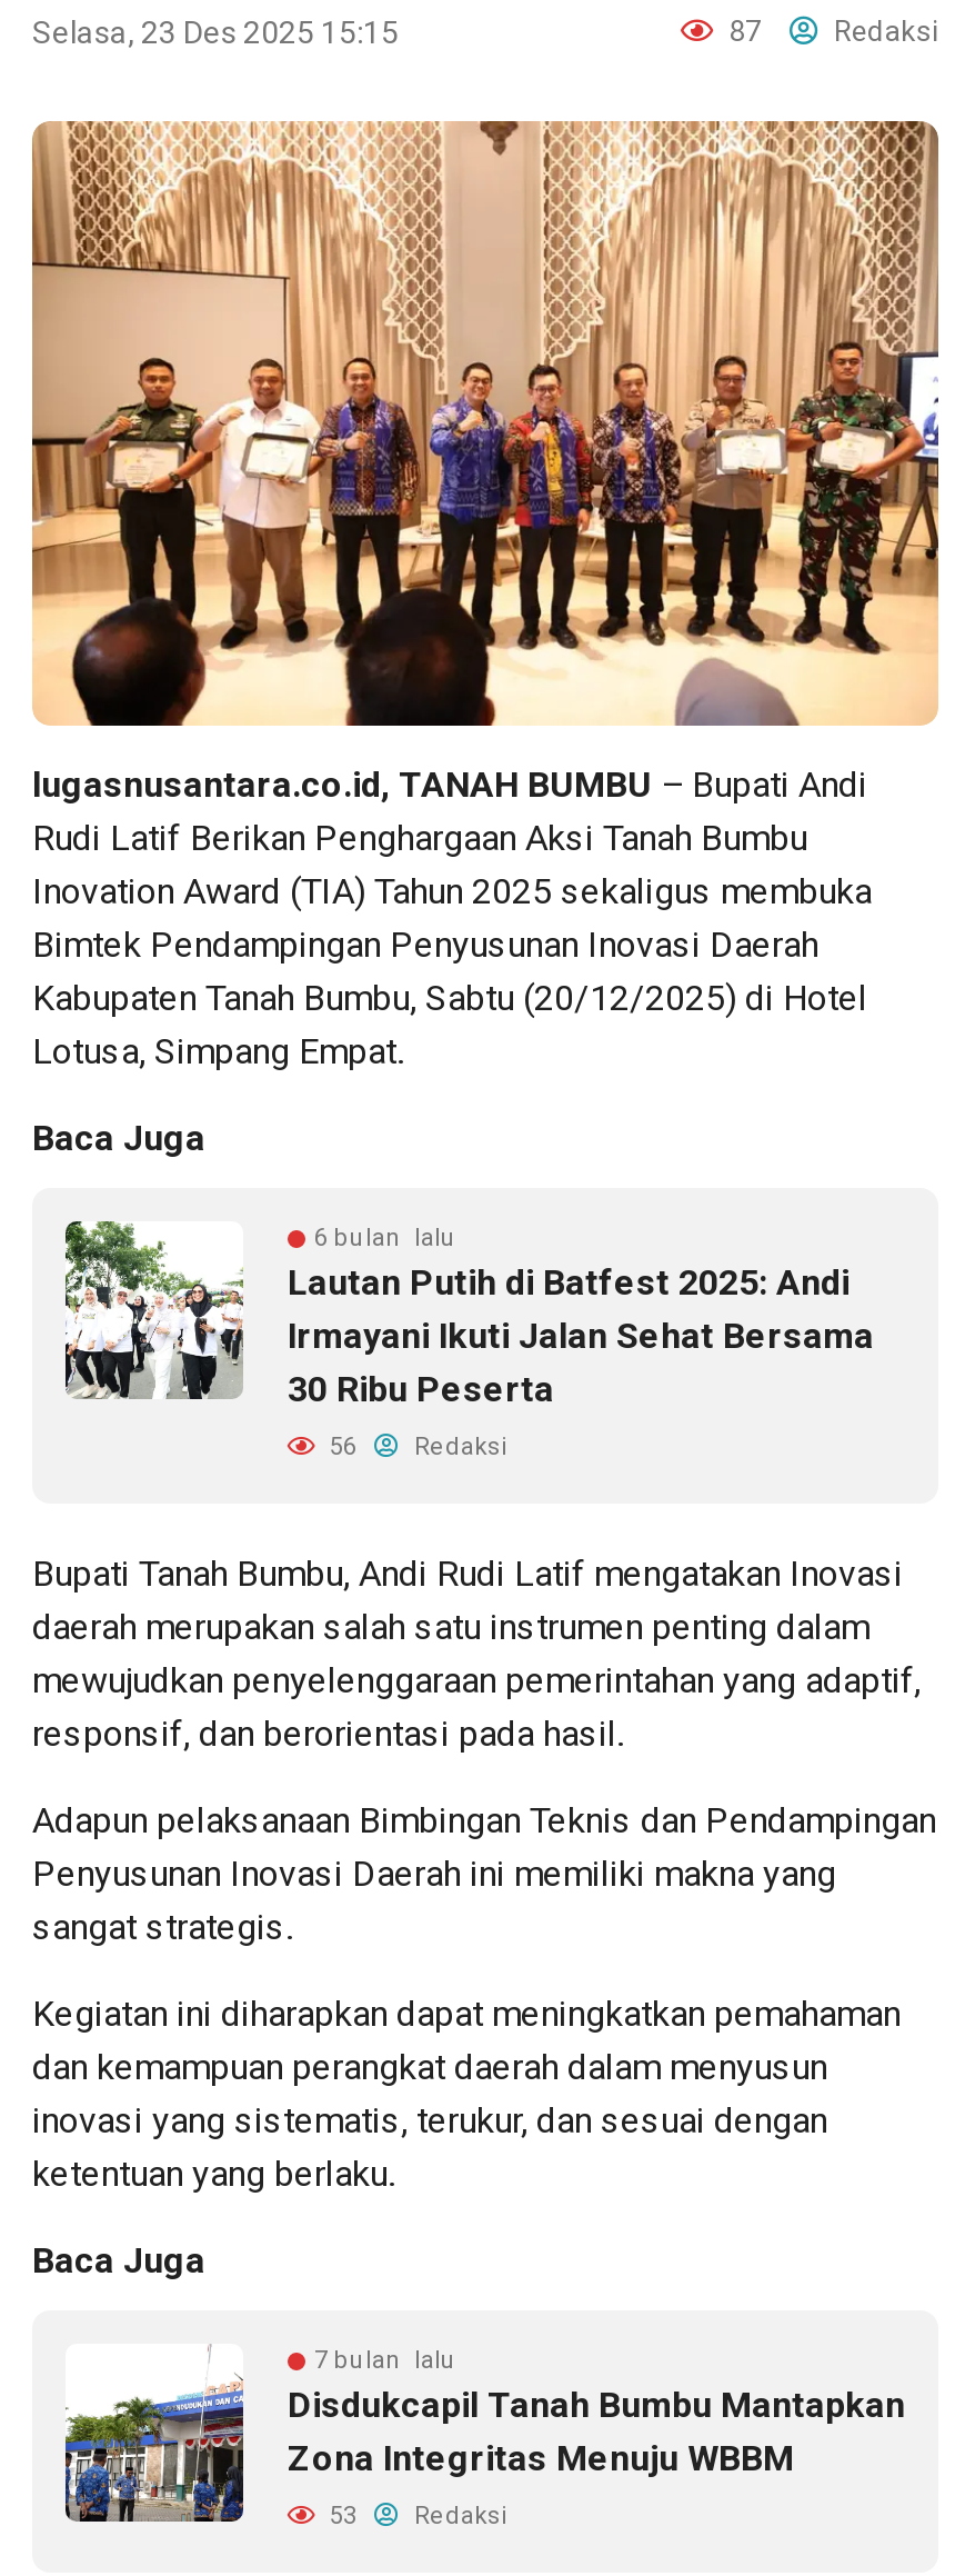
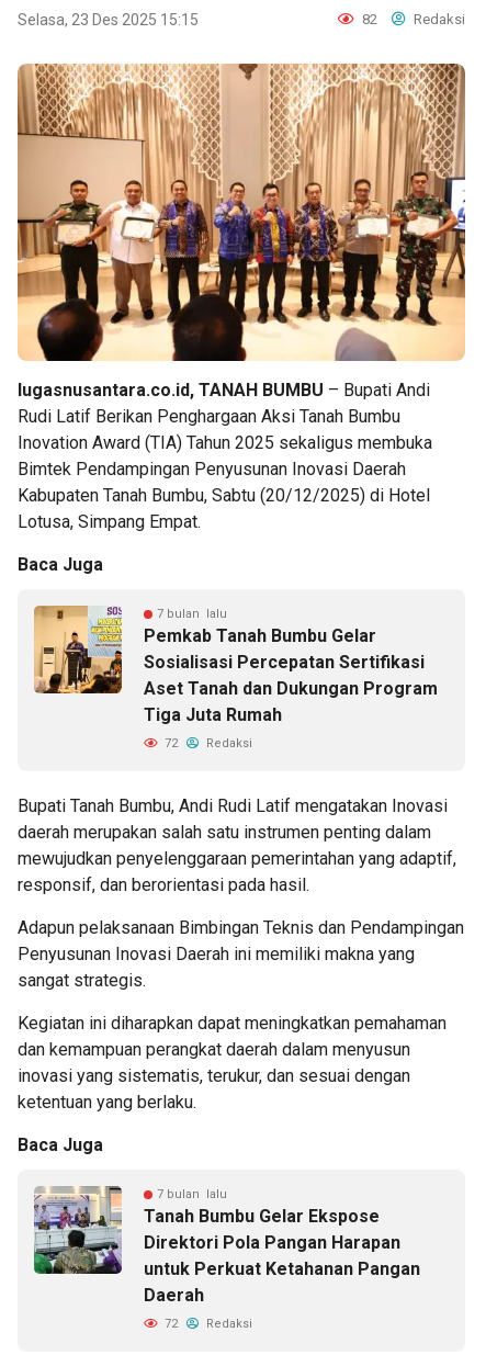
- 87 Redaksi
+ 82 Redaksi

- [image]
- 6 bulan lalu
- Lautan Putih di Batfest 2025: Andi
- Irmayani Ikuti Jalan Sehat Bersama
- 30 Ribu Peserta
+ [image]
+ 7 bulan lalu
+ Pemkab Tanah Bumbu Gelar
+ Sosialisasi Percepatan Sertifikasi
+ Aset Tanah dan Dukungan Program
+ Tiga Juta Rumah

- 56 Redaksi
+ 72 Redaksi

- [image]
- Disdukcapil Tanah Bumbu Mantapkan
- Zona Integritas Menuju WBBM
+ [image]
+ Tanah Bumbu Gelar Ekspose
+ Direktori Pola Pangan Harapan
+ untuk Perkuat Ketahanan Pangan
+ Daerah

- 53 Redaksi
+ 72 Redaksi
